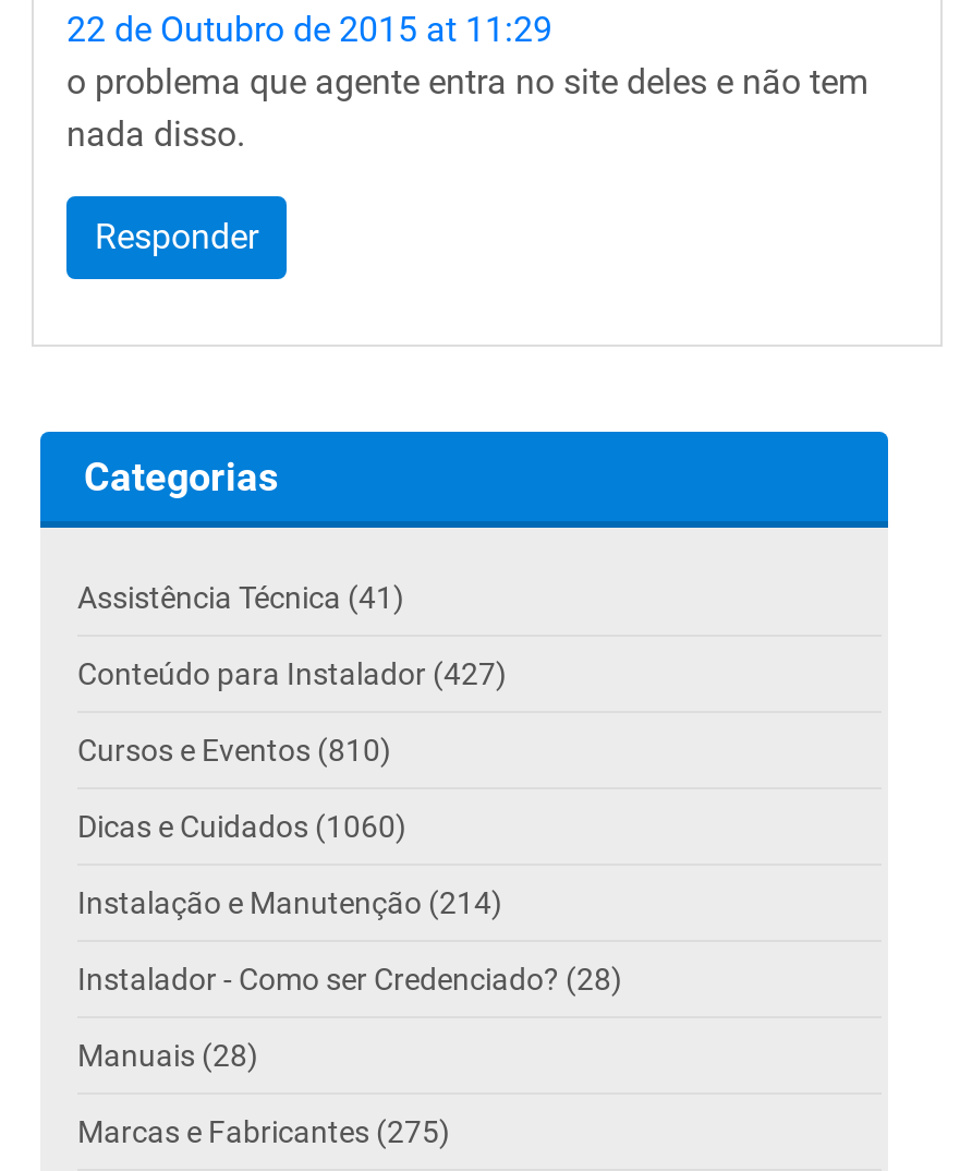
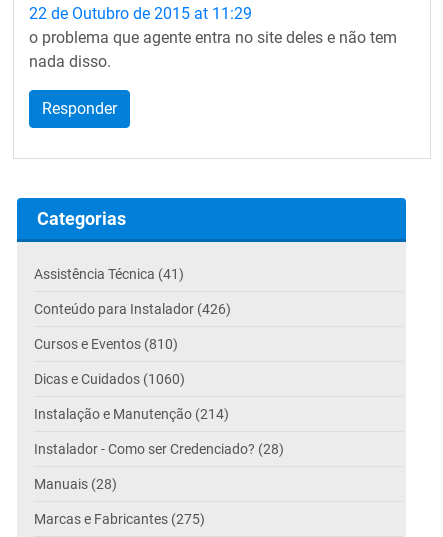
- Conteúdo para Instalador (427)
+ Conteúdo para Instalador (426)
